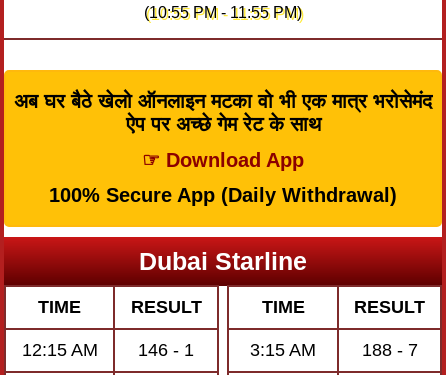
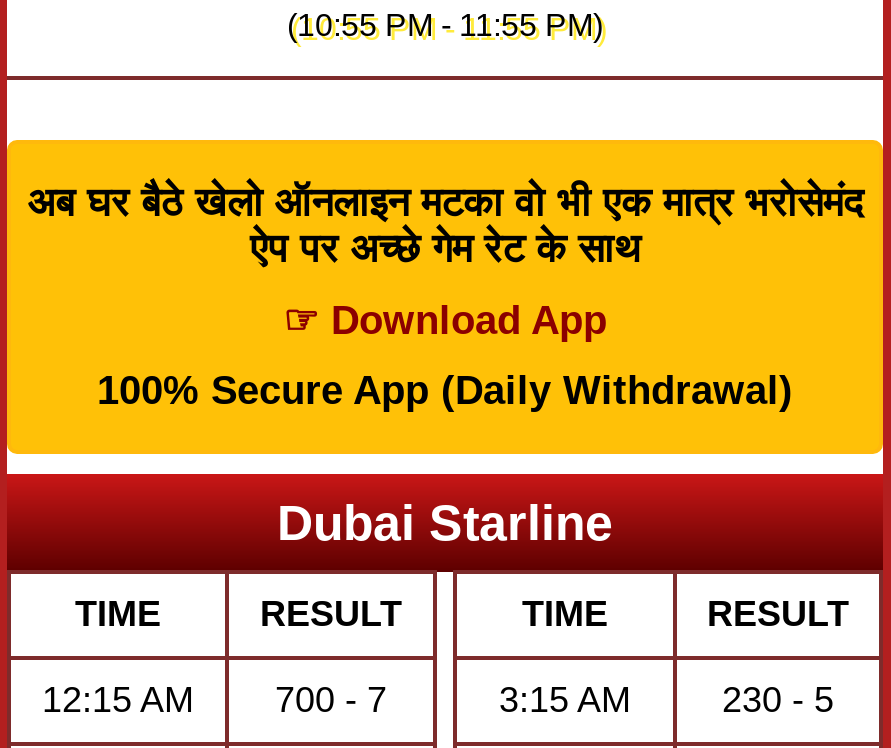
- 146 - 1
+ 700 - 7

- 188 - 7
+ 230 - 5
